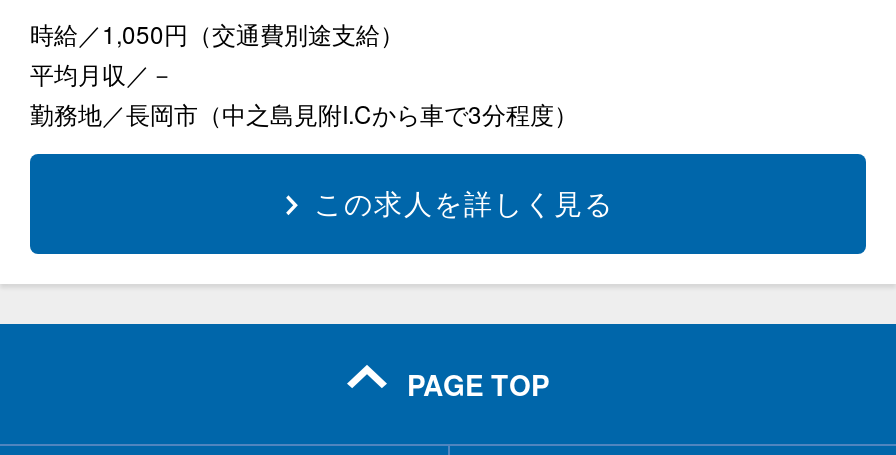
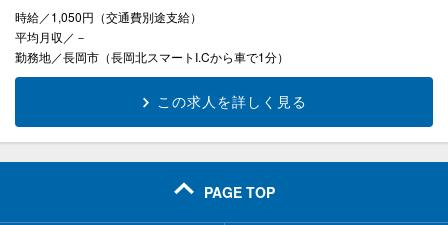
- 長岡市（中之島見附I.Cから車で3分程度）
+ 長岡市（長岡北スマートI.Cから車で1分）
